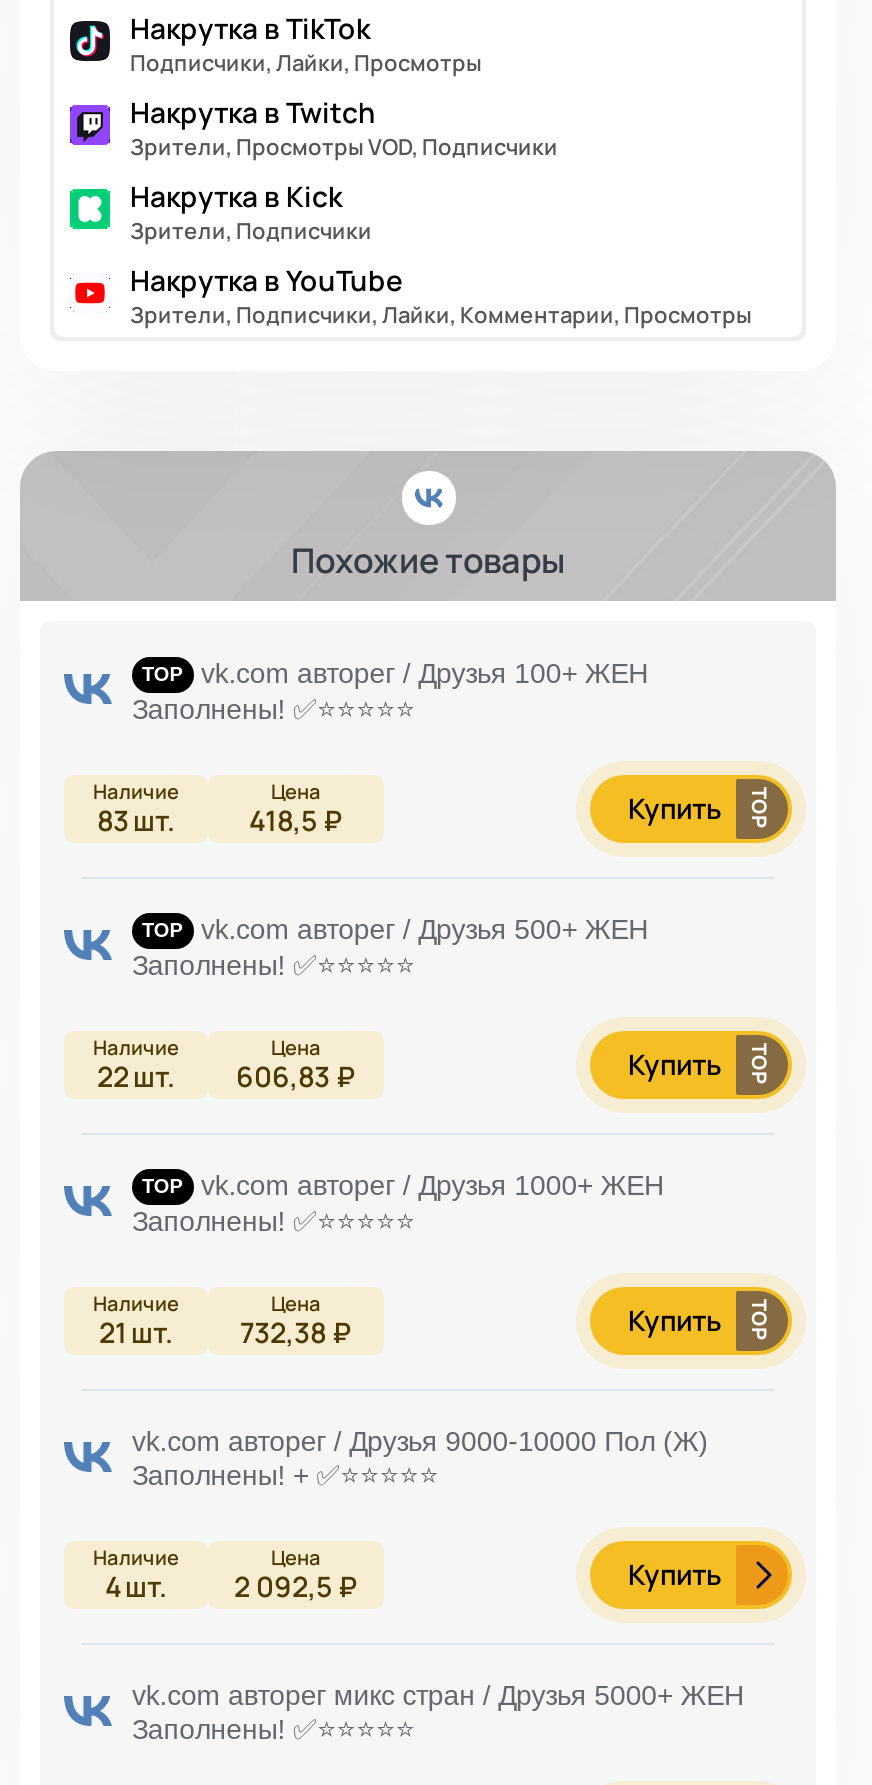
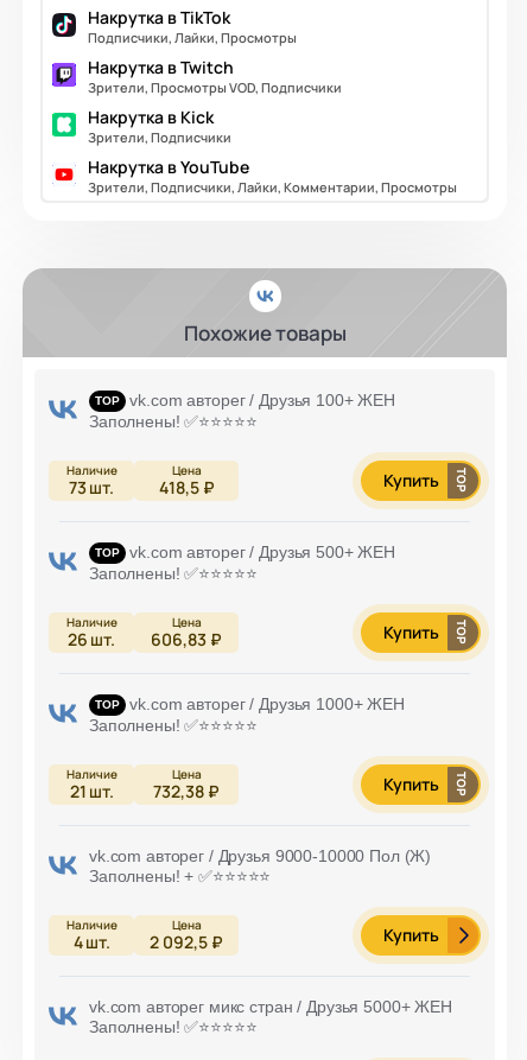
- 83 шт. 418,5 ₽
+ 73 шт. 418,5 ₽

- 22 шт. 606,83 ₽
+ 26 шт. 606,83 ₽
